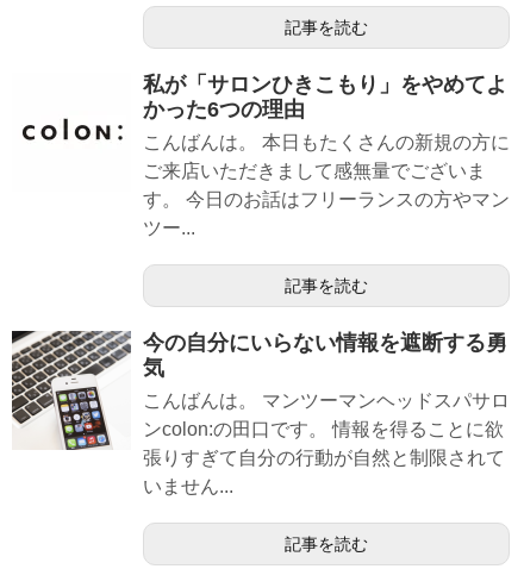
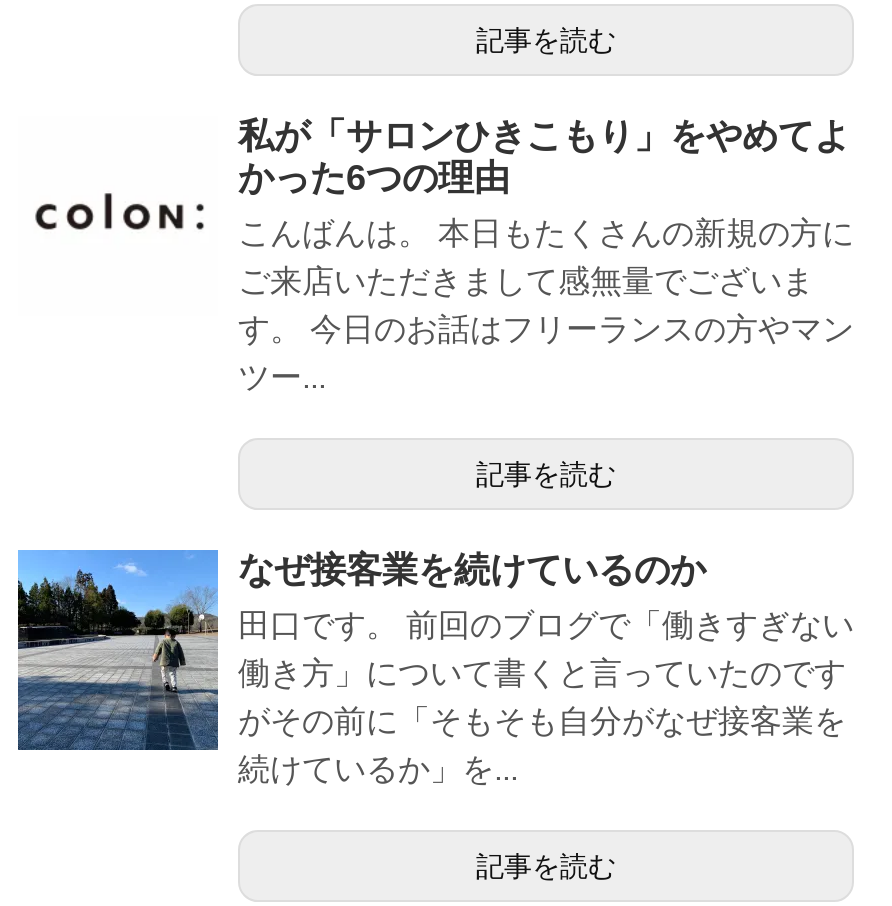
- [image]
- 今の自分にいらない情報を遮断する勇
- 気
- こんばんは。 マンツーマンヘッドスパサロ
- ンcolon:の田口です。 情報を得ることに欲
- 張りすぎて自分の行動が自然と制限されて
- いません...
+ [image]
+ なぜ接客業を続けているのか
+ 田口です。 前回のブログで「働きすぎない
+ 働き方」について書くと言っていたのです
+ がその前に「そもそも自分がなぜ接客業を
+ 続けているか」を...
